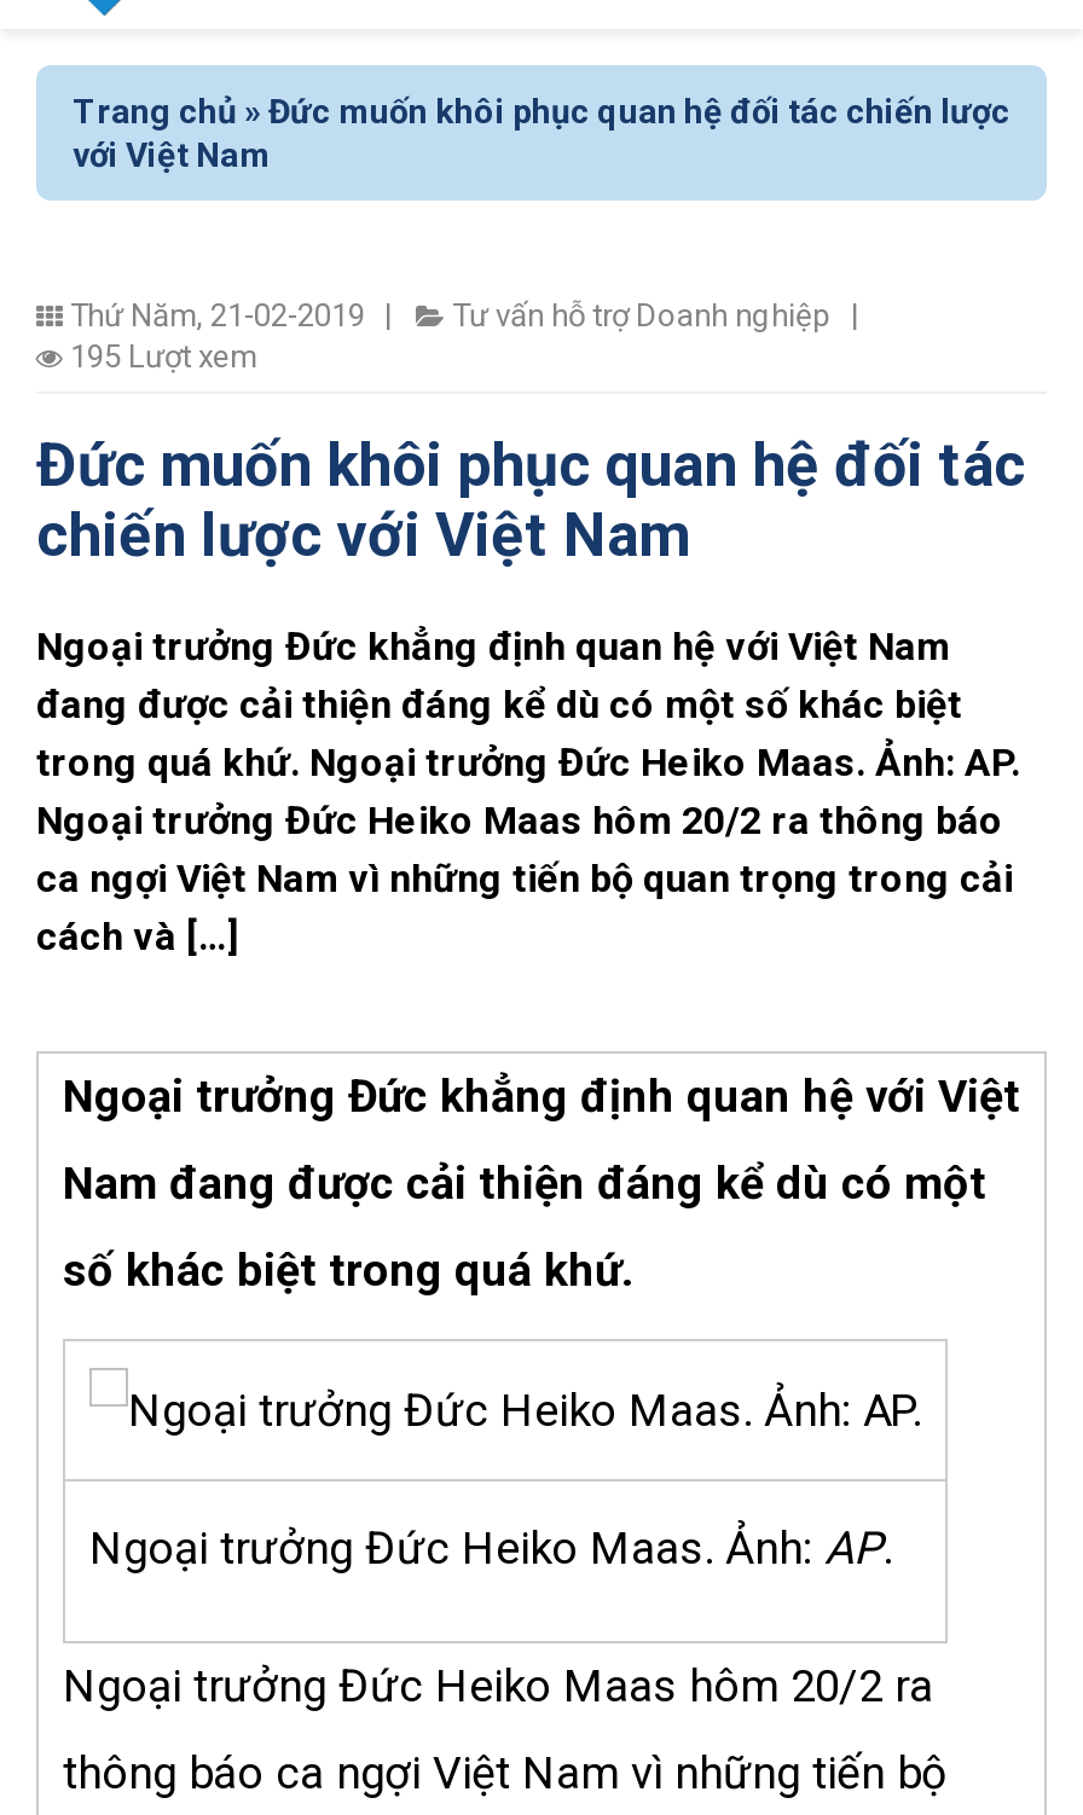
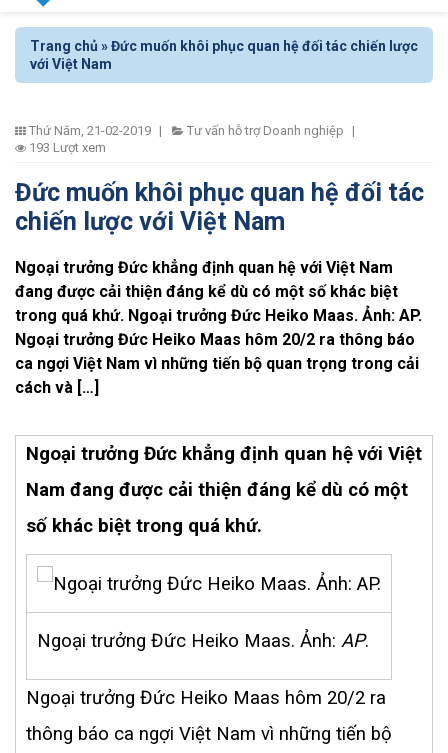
- 195 Lượt xem
+ 193 Lượt xem
